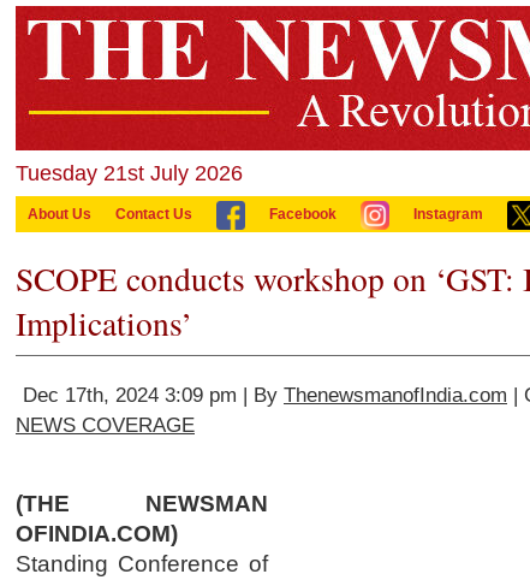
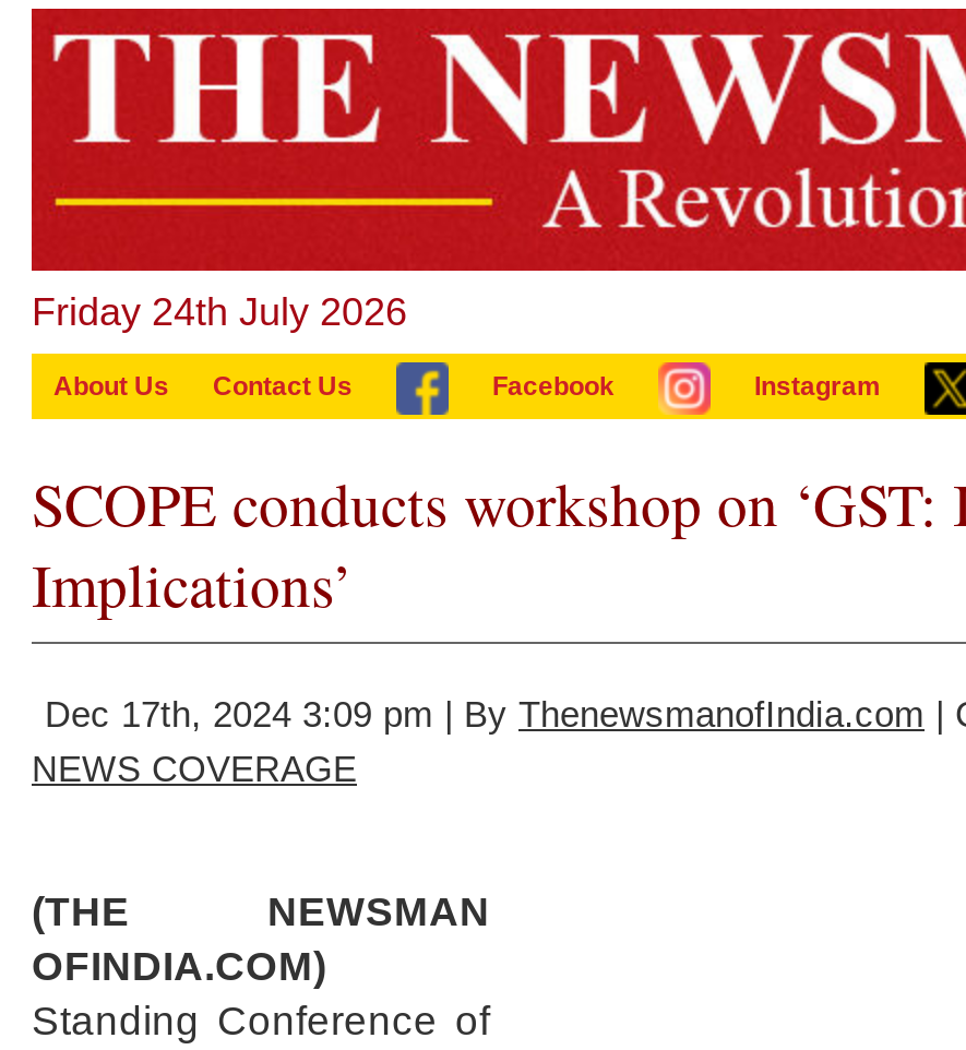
- Tuesday 21st July 2026
+ Friday 24th July 2026
